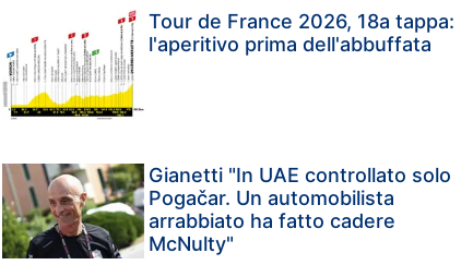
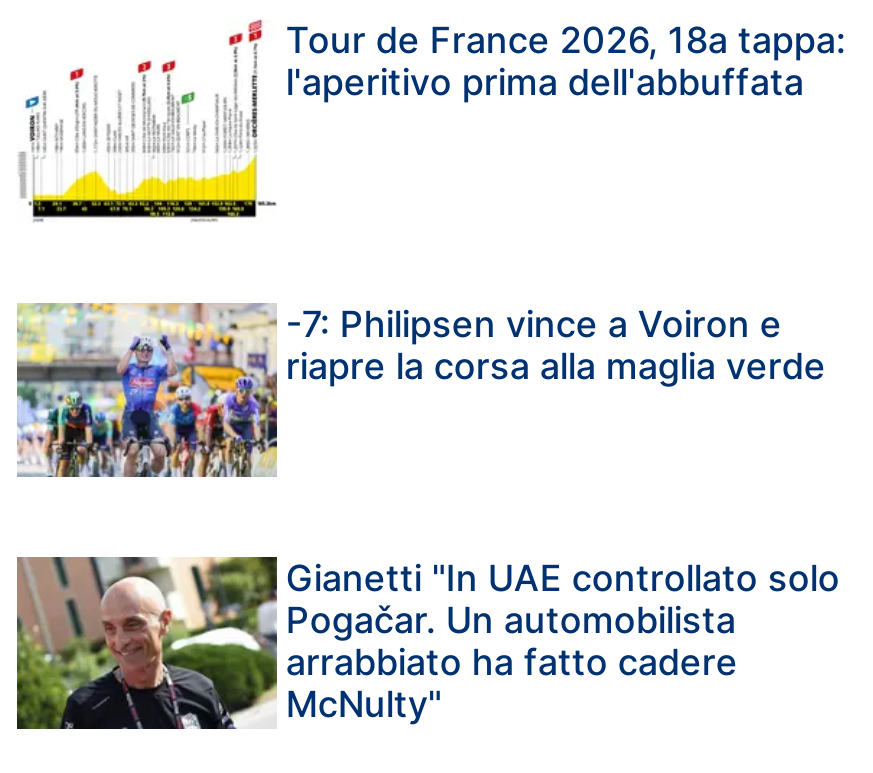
+ [image]
+ -7: Philipsen vince a Voiron e
+ riapre la corsa alla maglia verde
